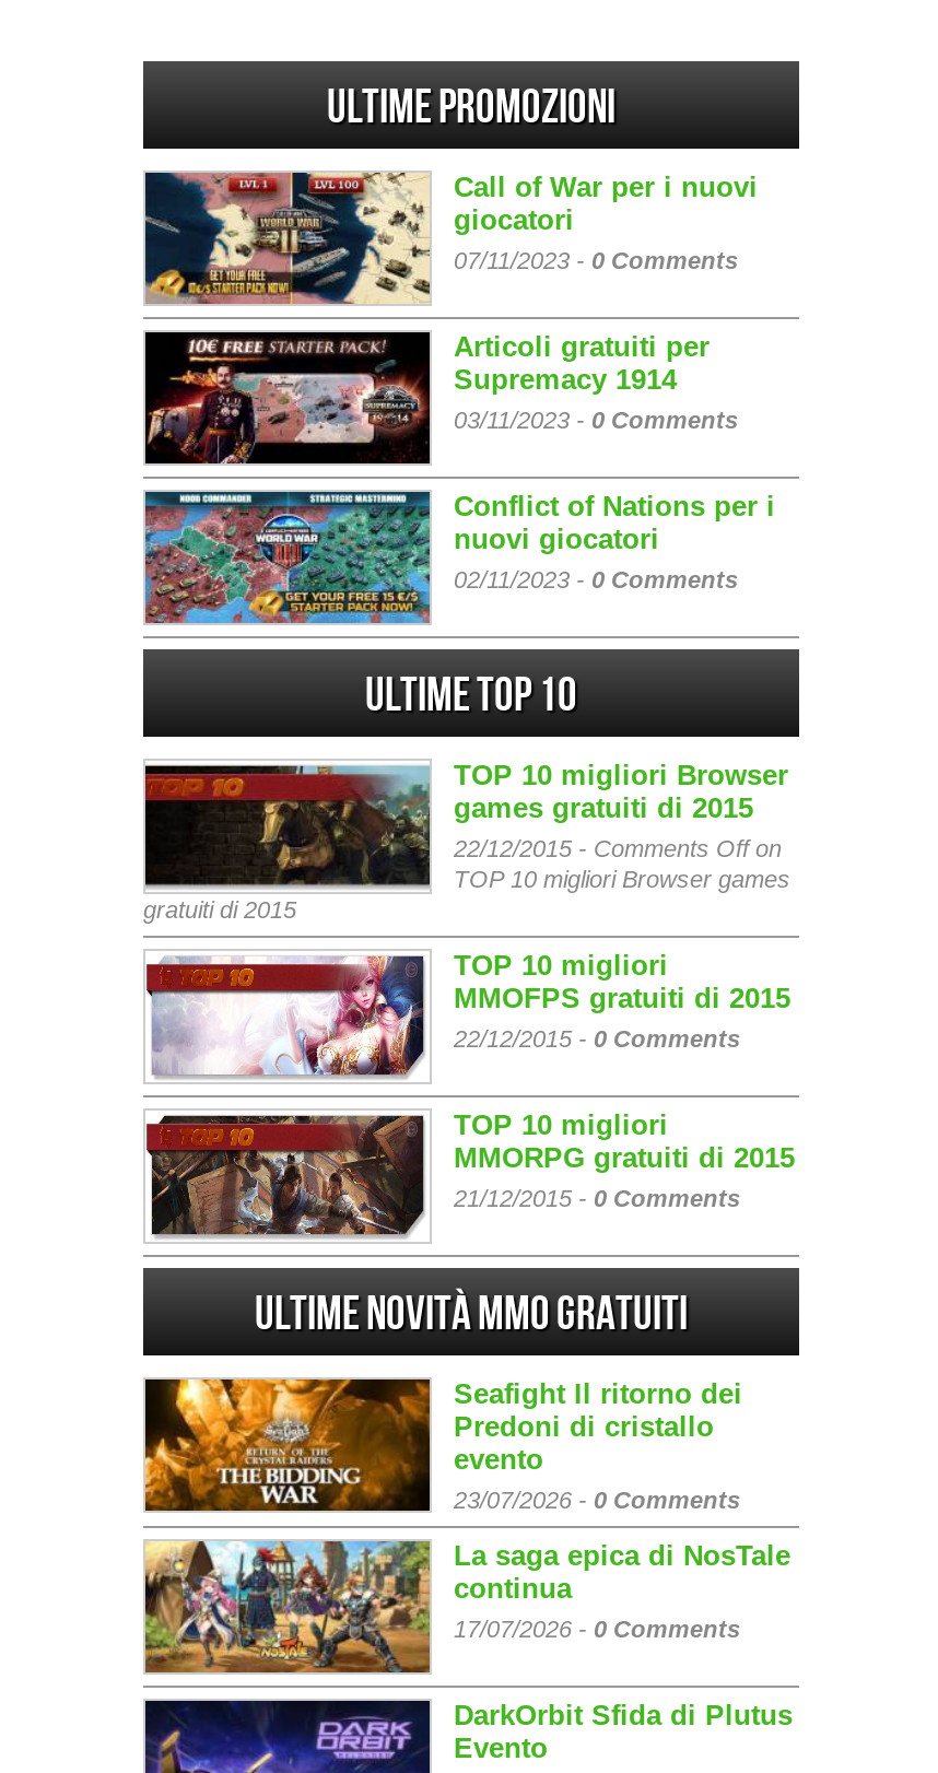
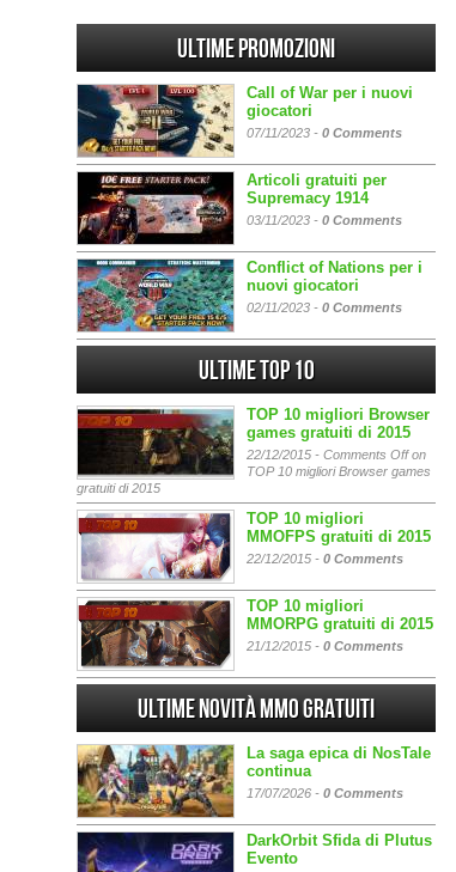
- [image]
- Seafight Il ritorno dei
- Predoni di cristallo
- evento
- 23/07/2026 - 0 Comments
